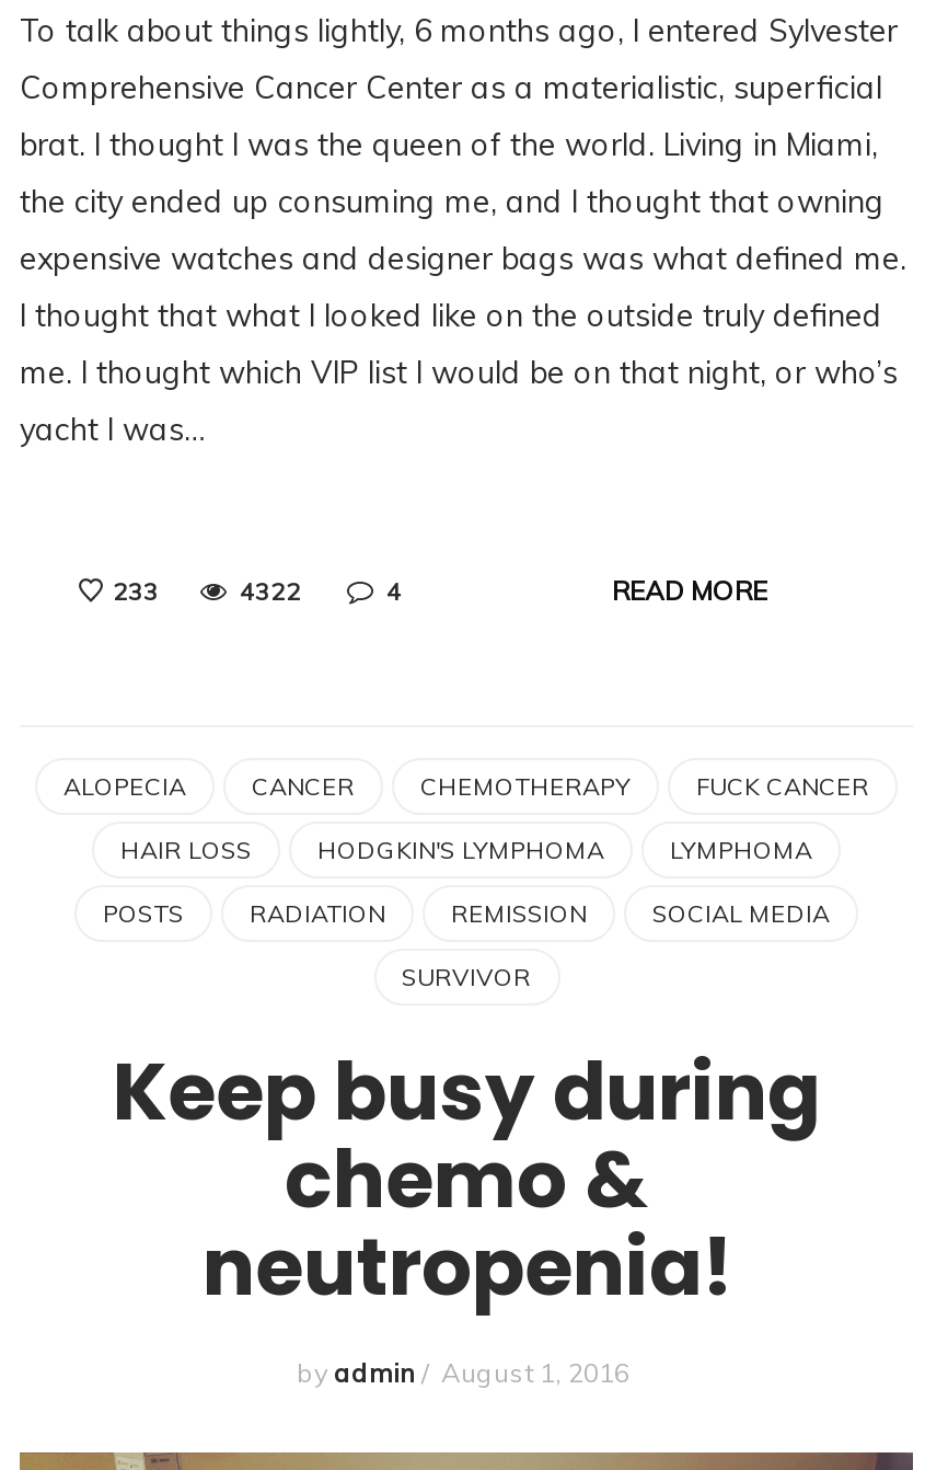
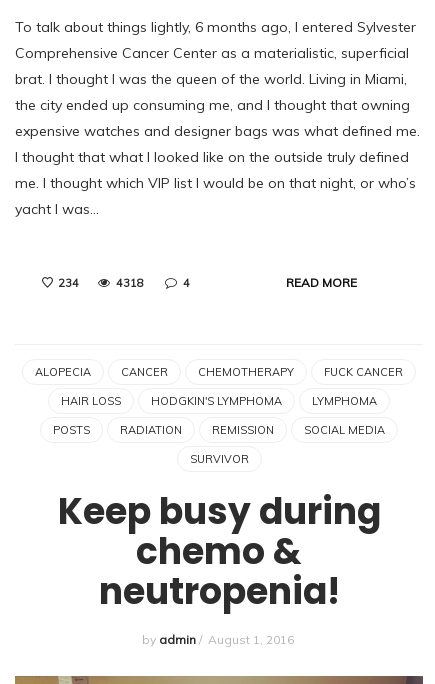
- 233
+ 234

- 4322
+ 4318
